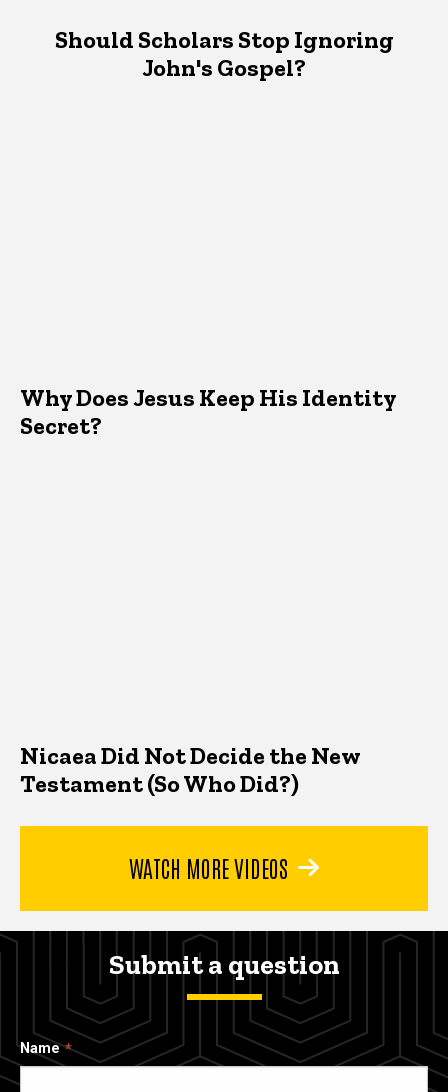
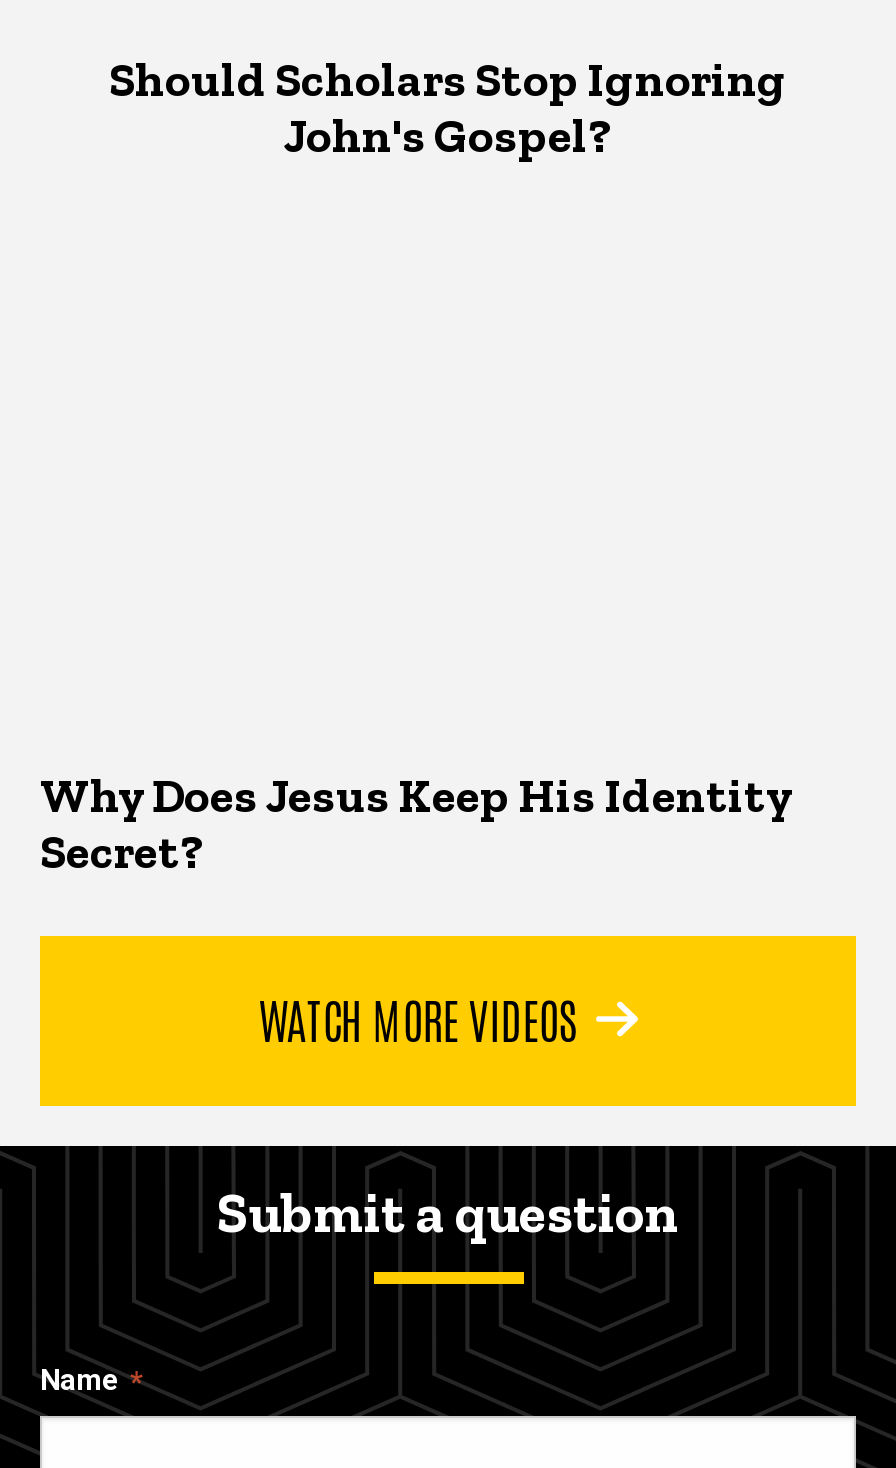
- Nicaea Did Not Decide the New
- Testament (So Who Did?)
